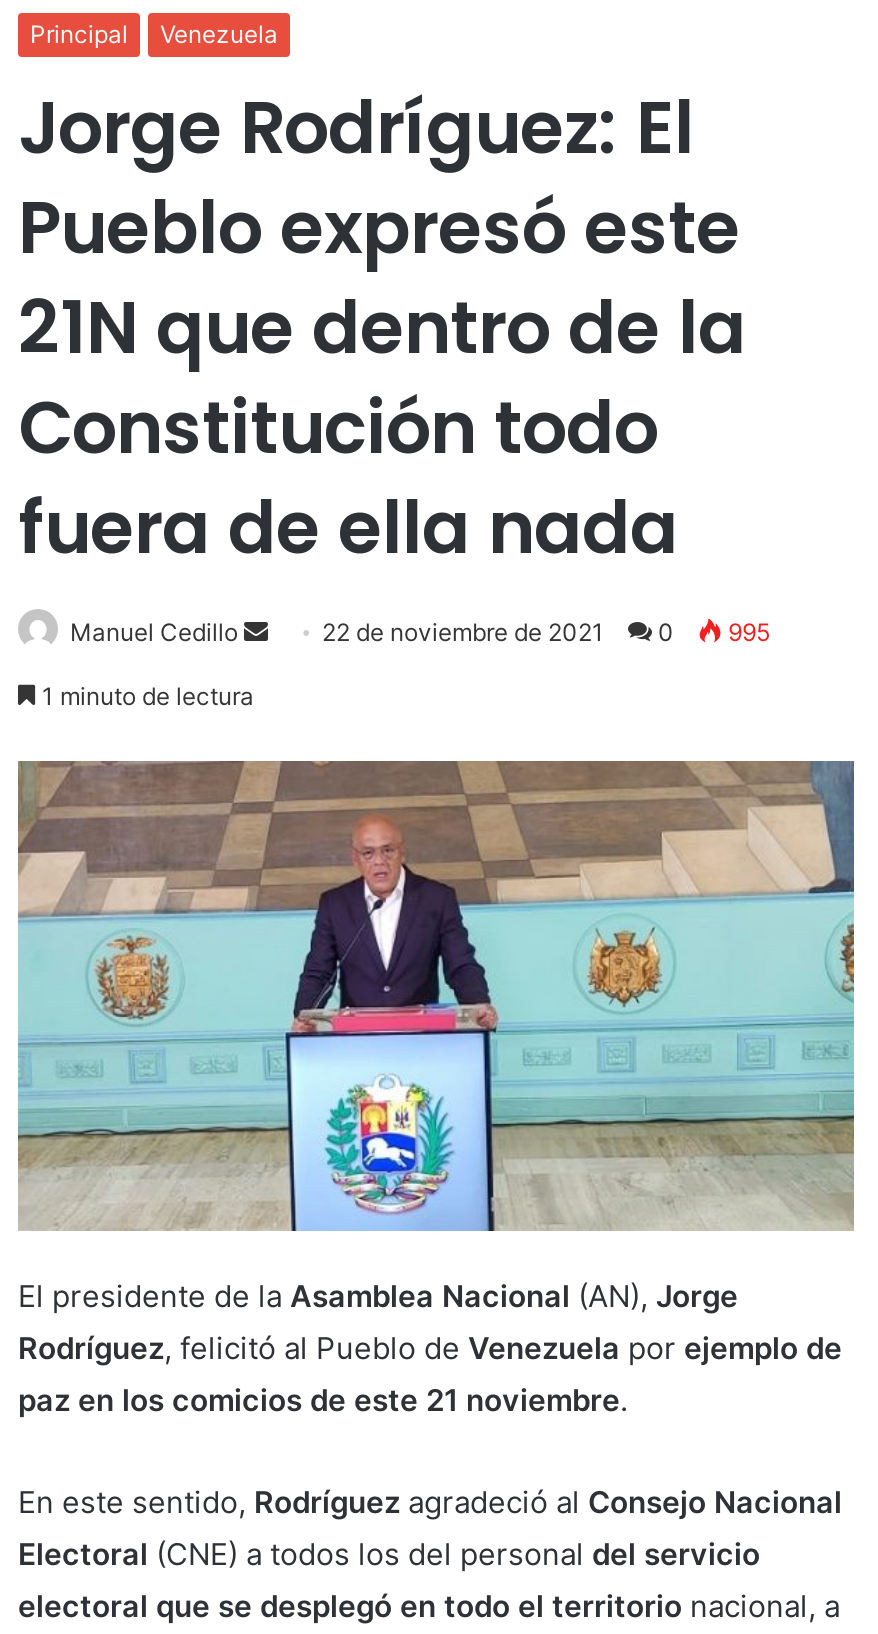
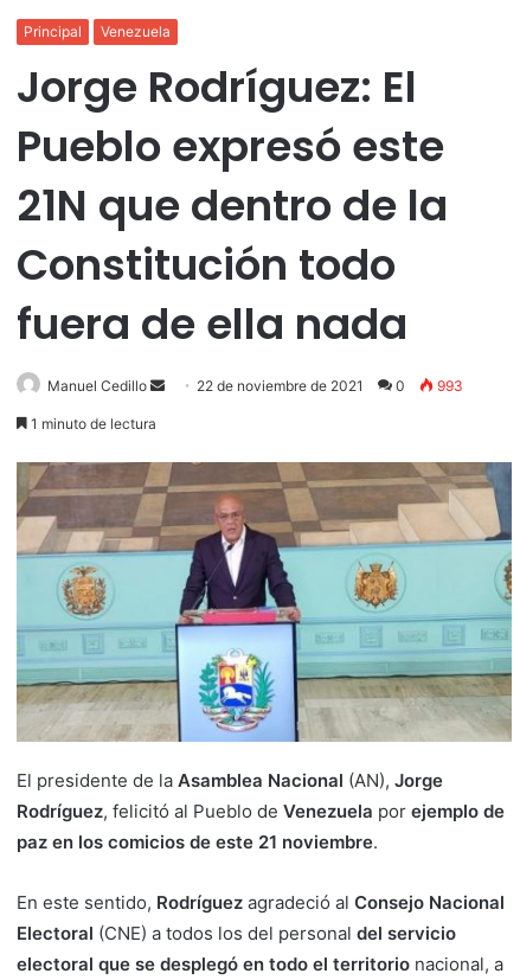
- 995
+ 993
